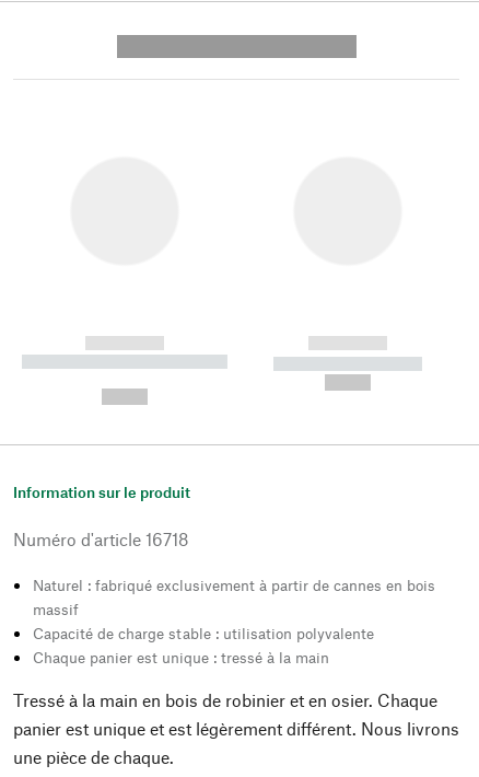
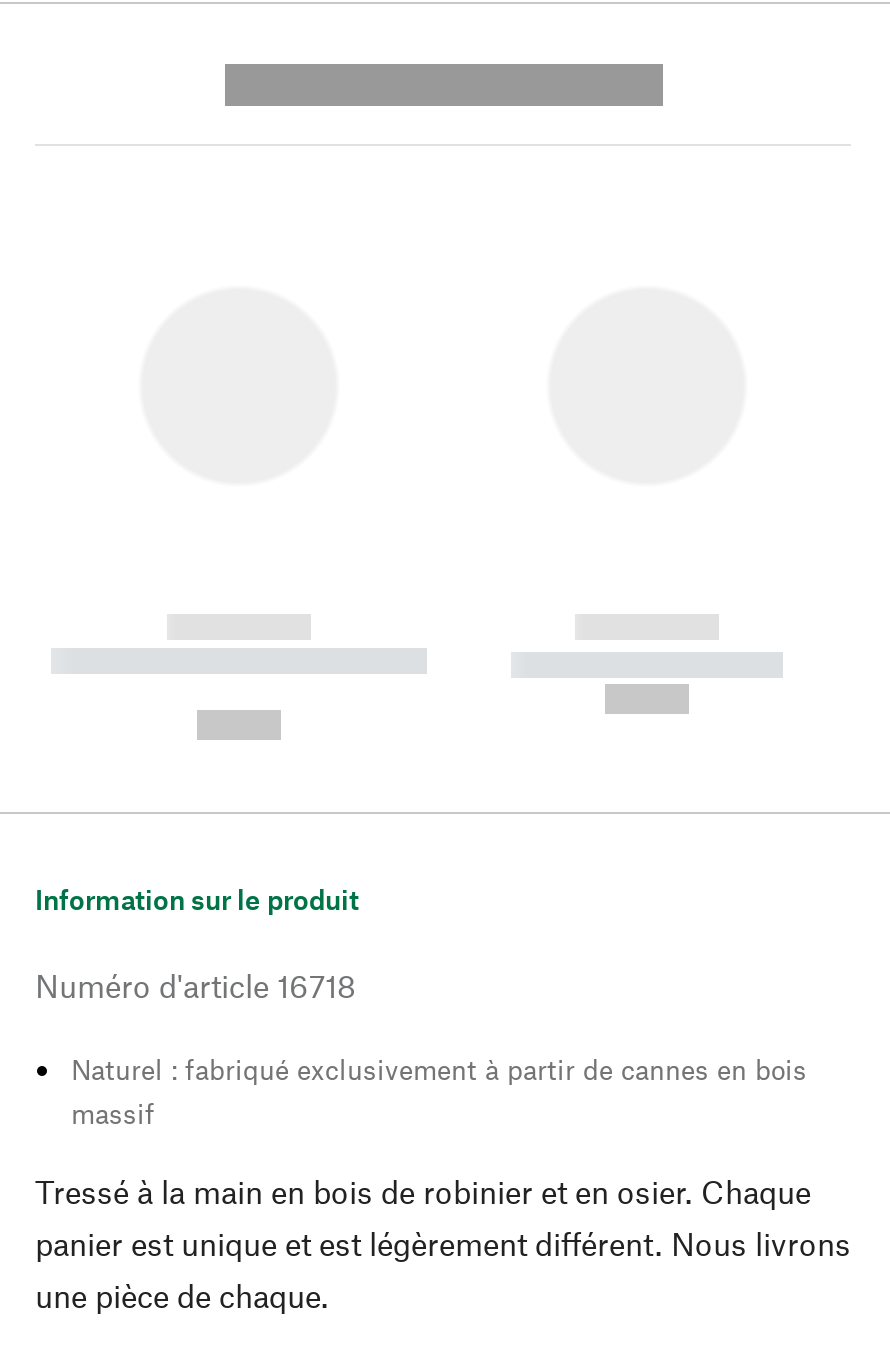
- Capacité de charge stable : utilisation polyvalente
- Chaque panier est unique : tressé à la main
